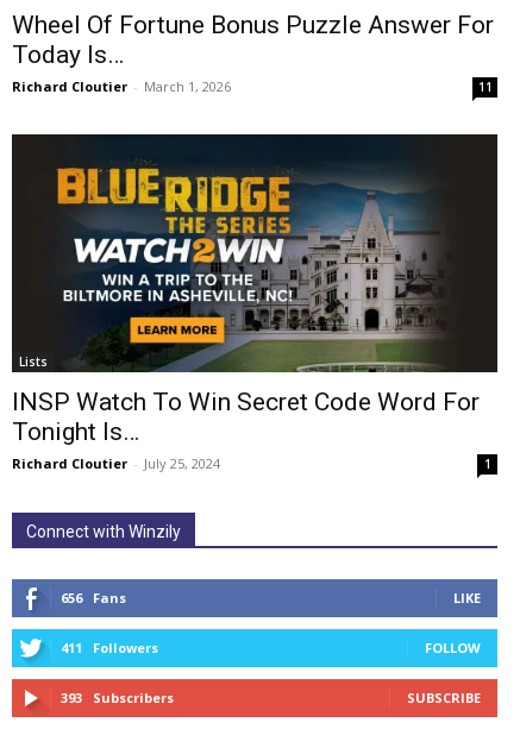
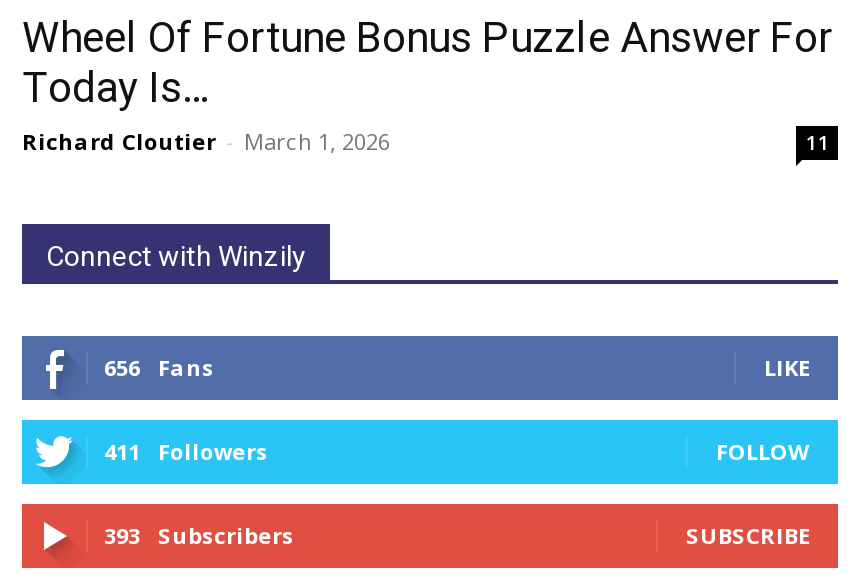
- [image]
- Lists
- INSP Watch To Win Secret Code Word For
- Tonight Is…
- Richard Cloutier - July 25, 2024
- 1
